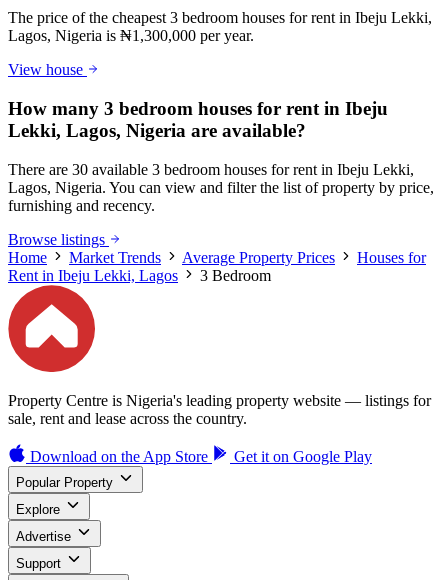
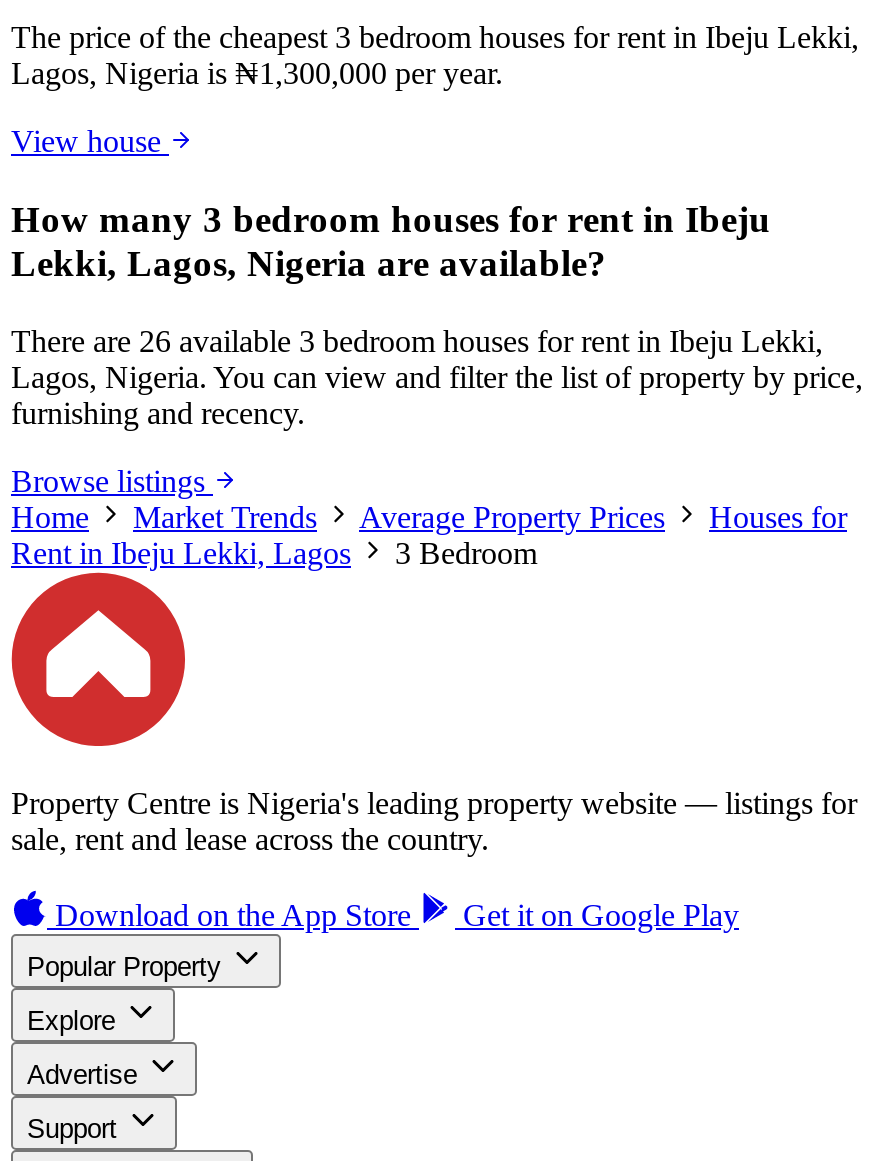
- There are 30 available 3 bedroom houses for rent in Ibeju Lekki,
+ There are 26 available 3 bedroom houses for rent in Ibeju Lekki,
